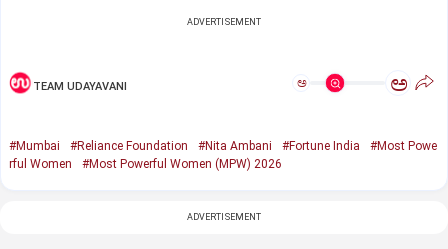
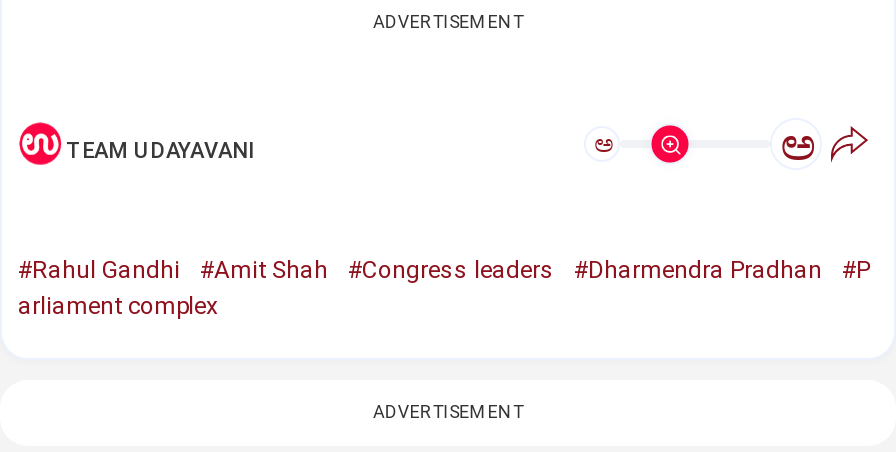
- #Mumbai
- #Reliance Foundation
- #Nita Ambani
- #Fortune India
- #Most Powe
- rful Women
- #Most Powerful Women (MPW) 2026
+ #Rahul Gandhi
+ #Amit Shah
+ #Congress leaders
+ #Dharmendra Pradhan
+ #P
+ arliament complex
